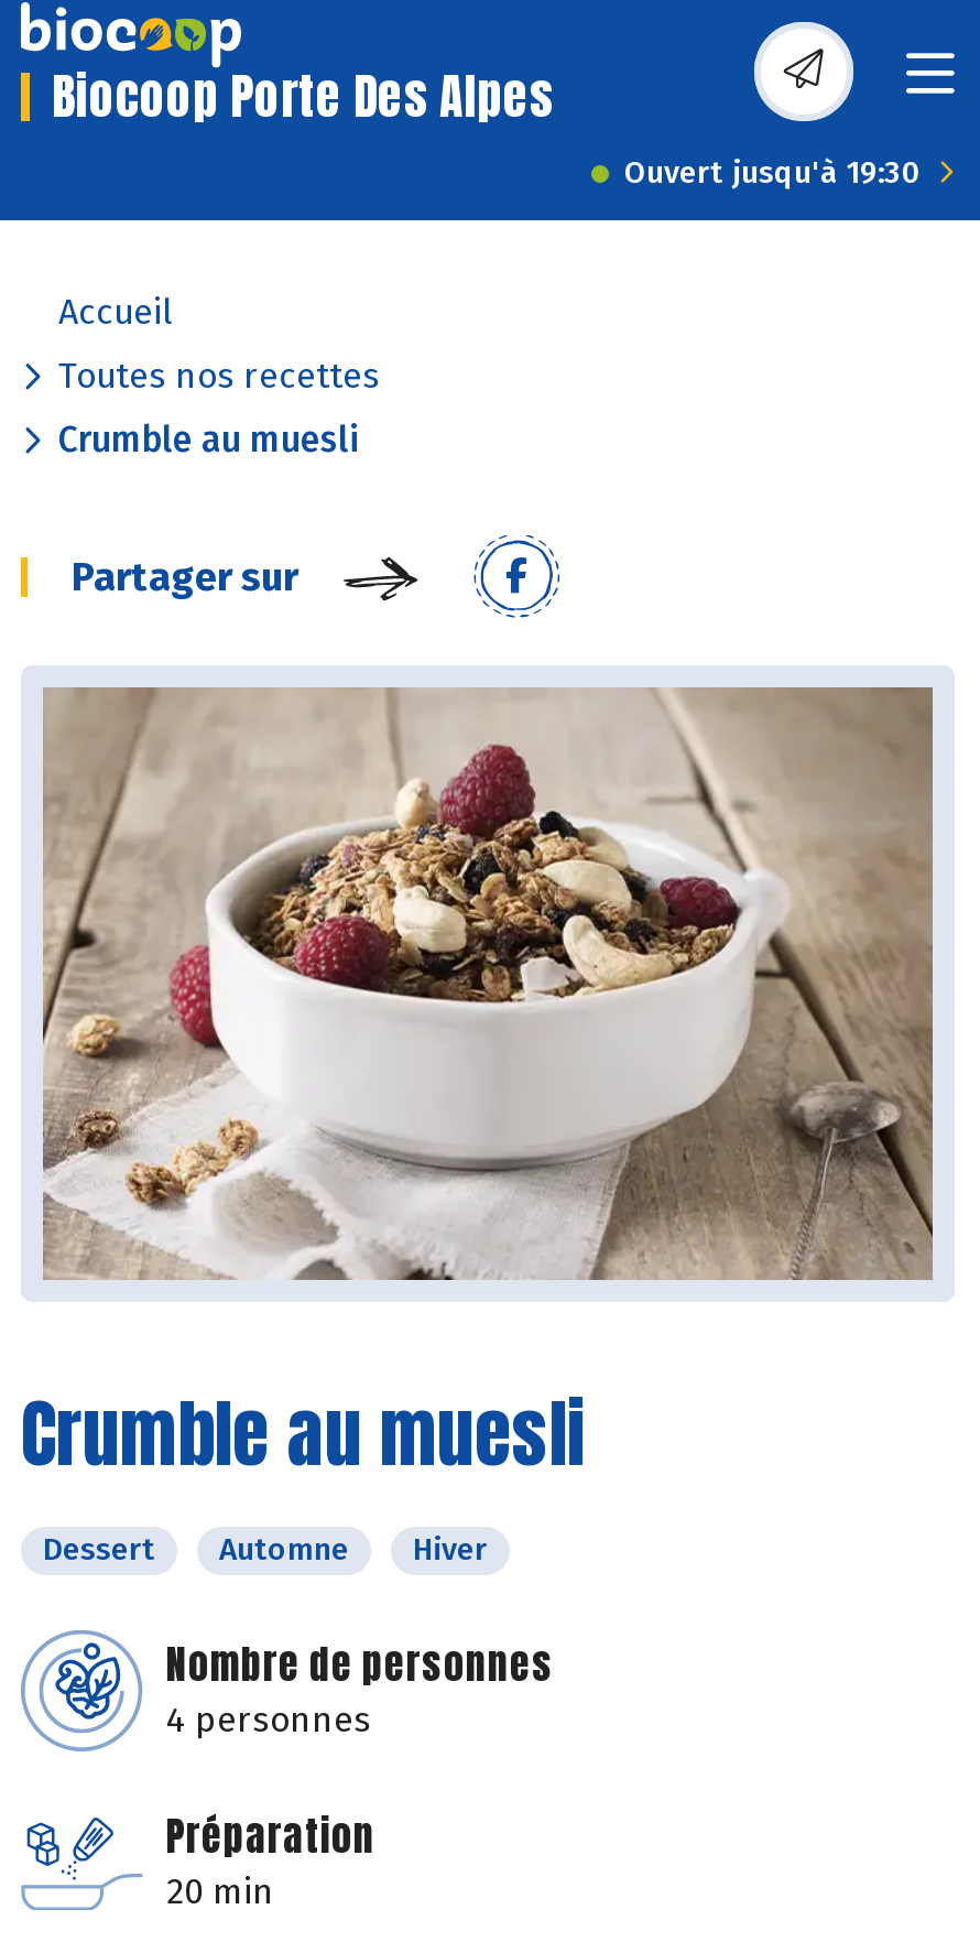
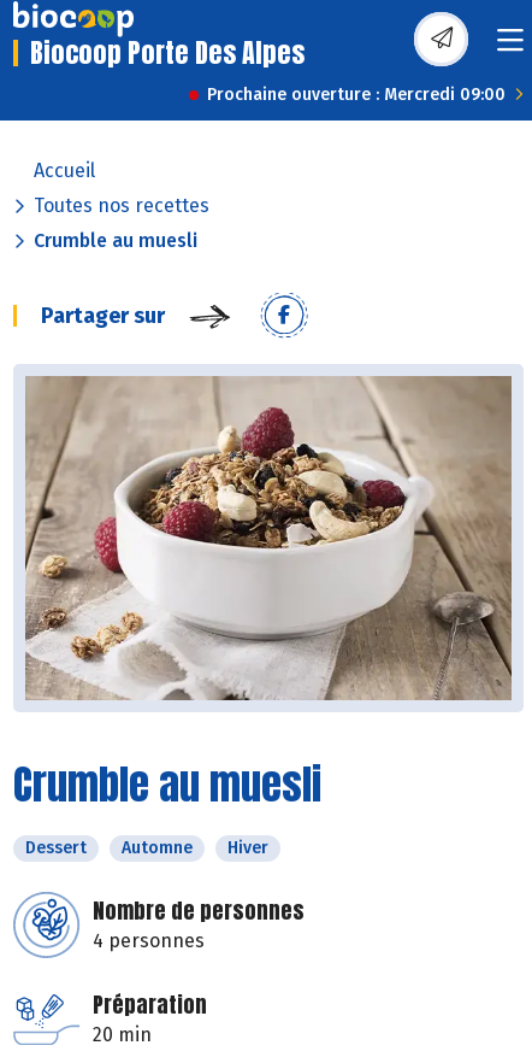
- Ouvert jusqu'à 19:30
+ Prochaine ouverture : Mercredi 09:00
